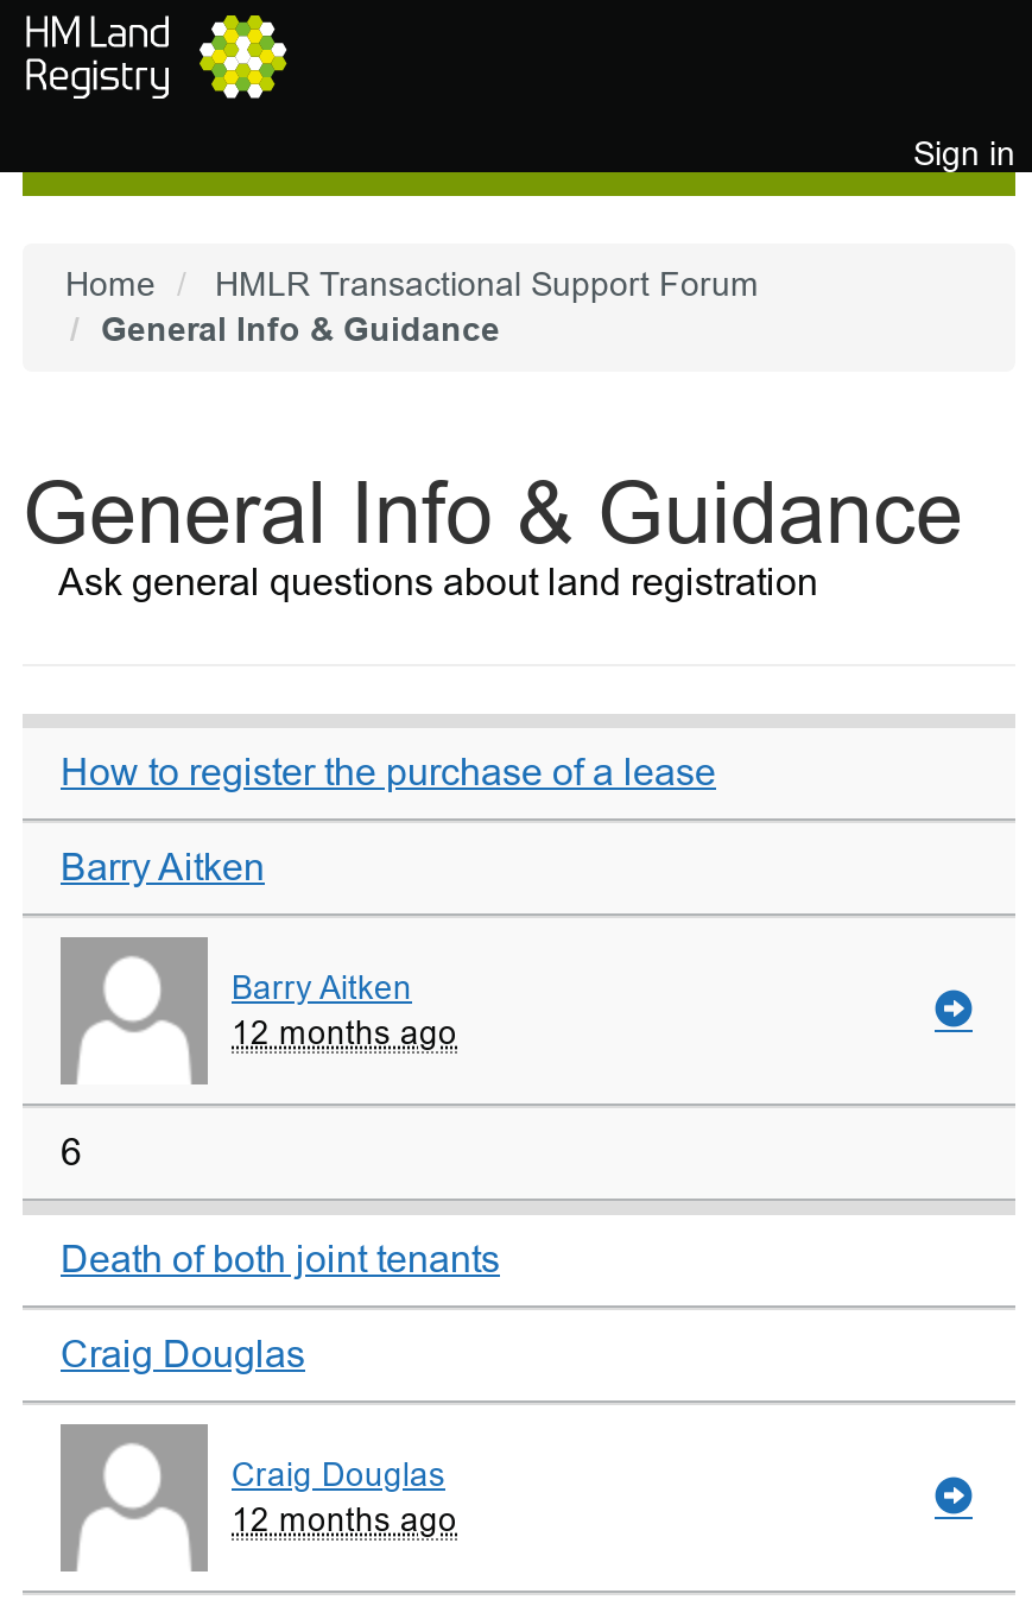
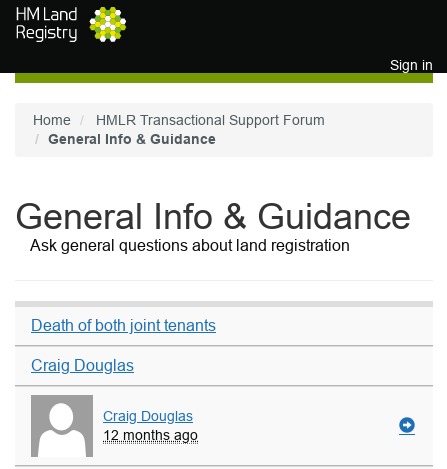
- How to register the purchase of a lease
- Barry Aitken
- Barry Aitken
- 12 months ago
- 6
